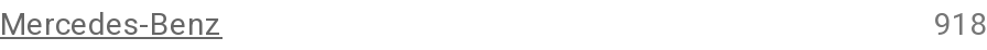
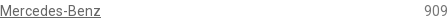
- 918
+ 909
